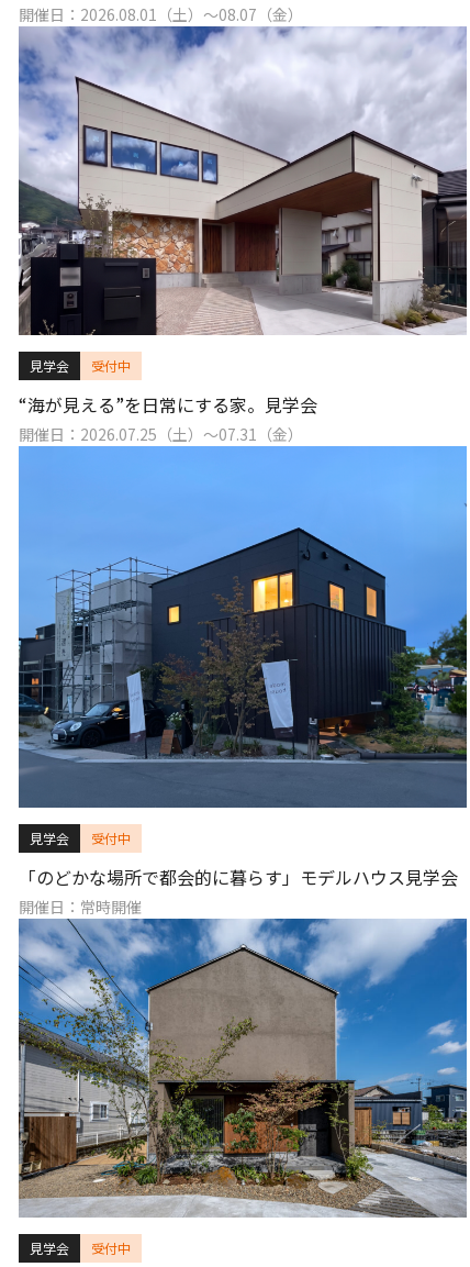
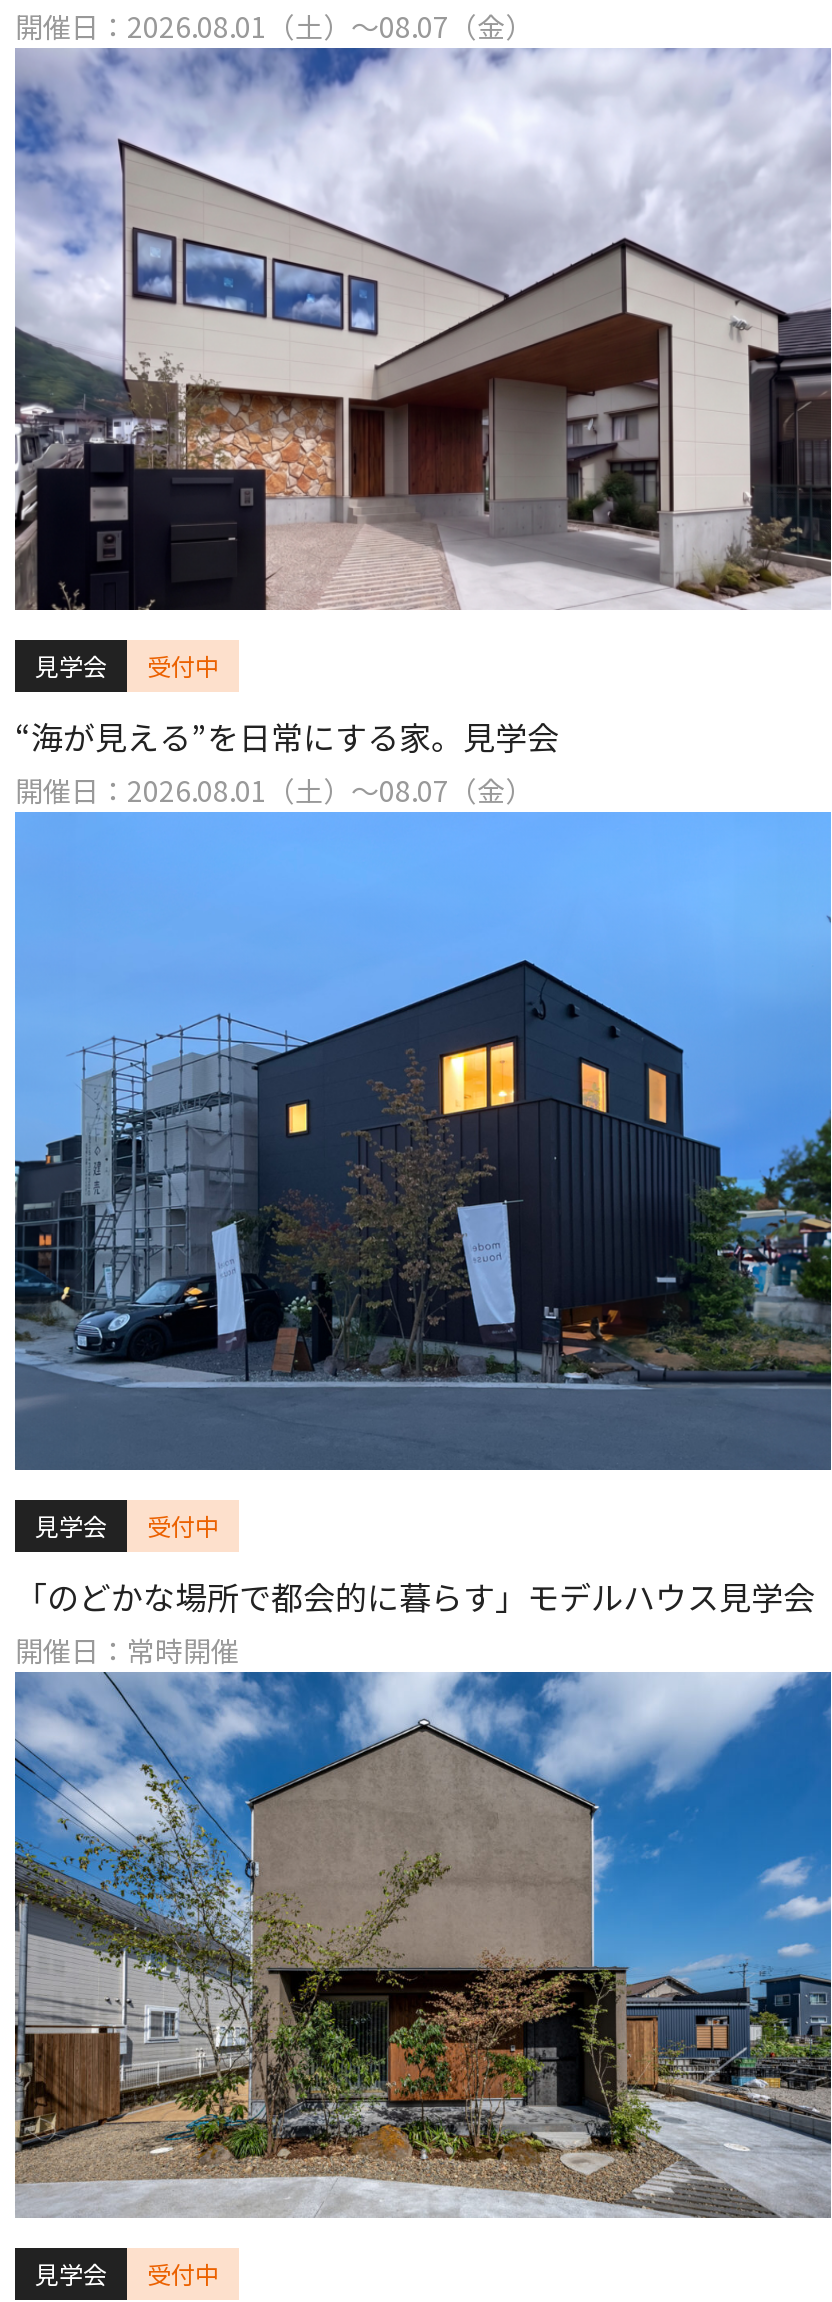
- 開催日：2026.07.25（土）〜07.31（金）
+ 開催日：2026.08.01（土）〜08.07（金）
